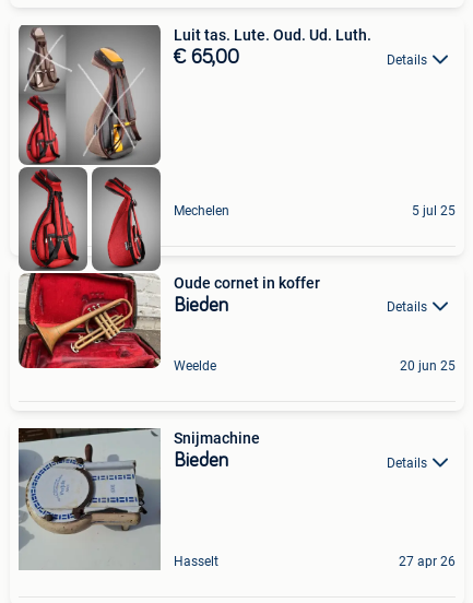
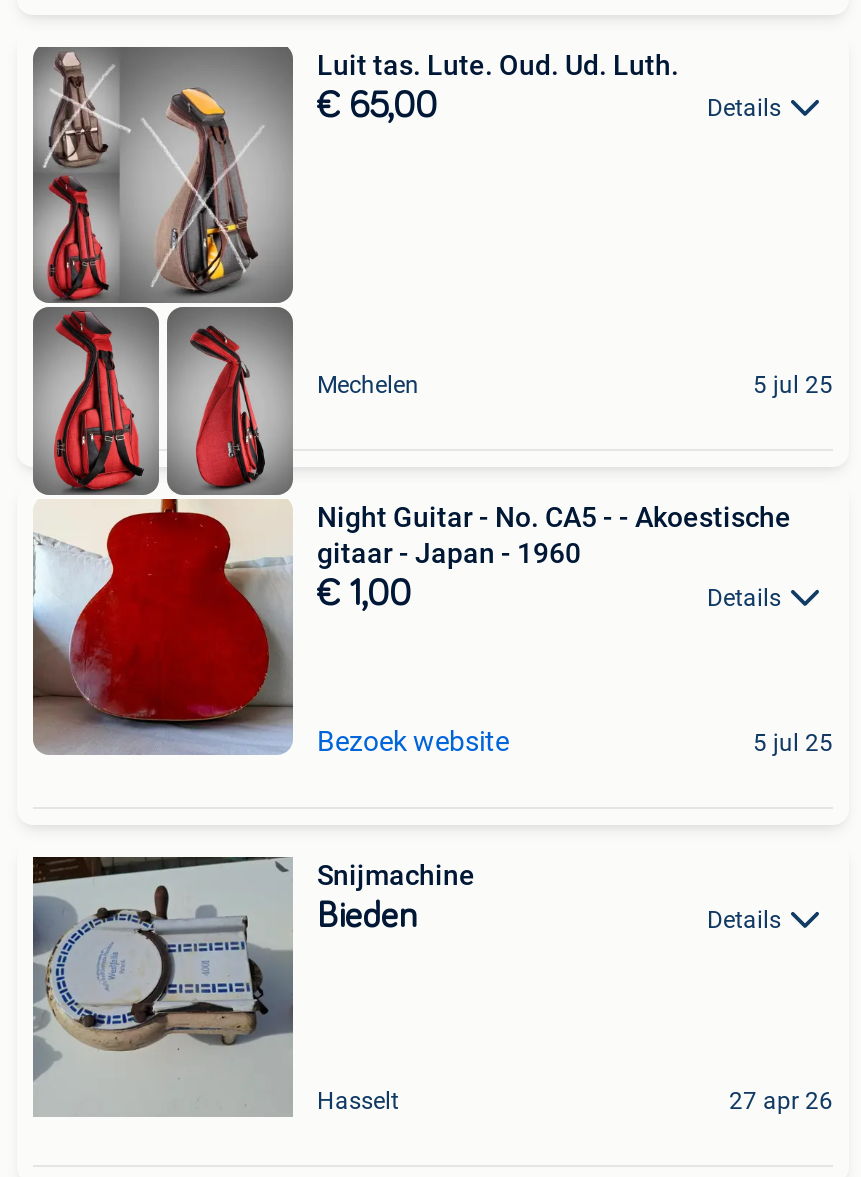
- [image]
- Oude cornet in koffer
- Bieden
+ [image]
+ Night Guitar - No. CA5 - - Akoestische
+ gitaar - Japan - 1960
+ € 1,00

- Weelde
- 20 jun 25
+ Bezoek website
+ 5 jul 25
